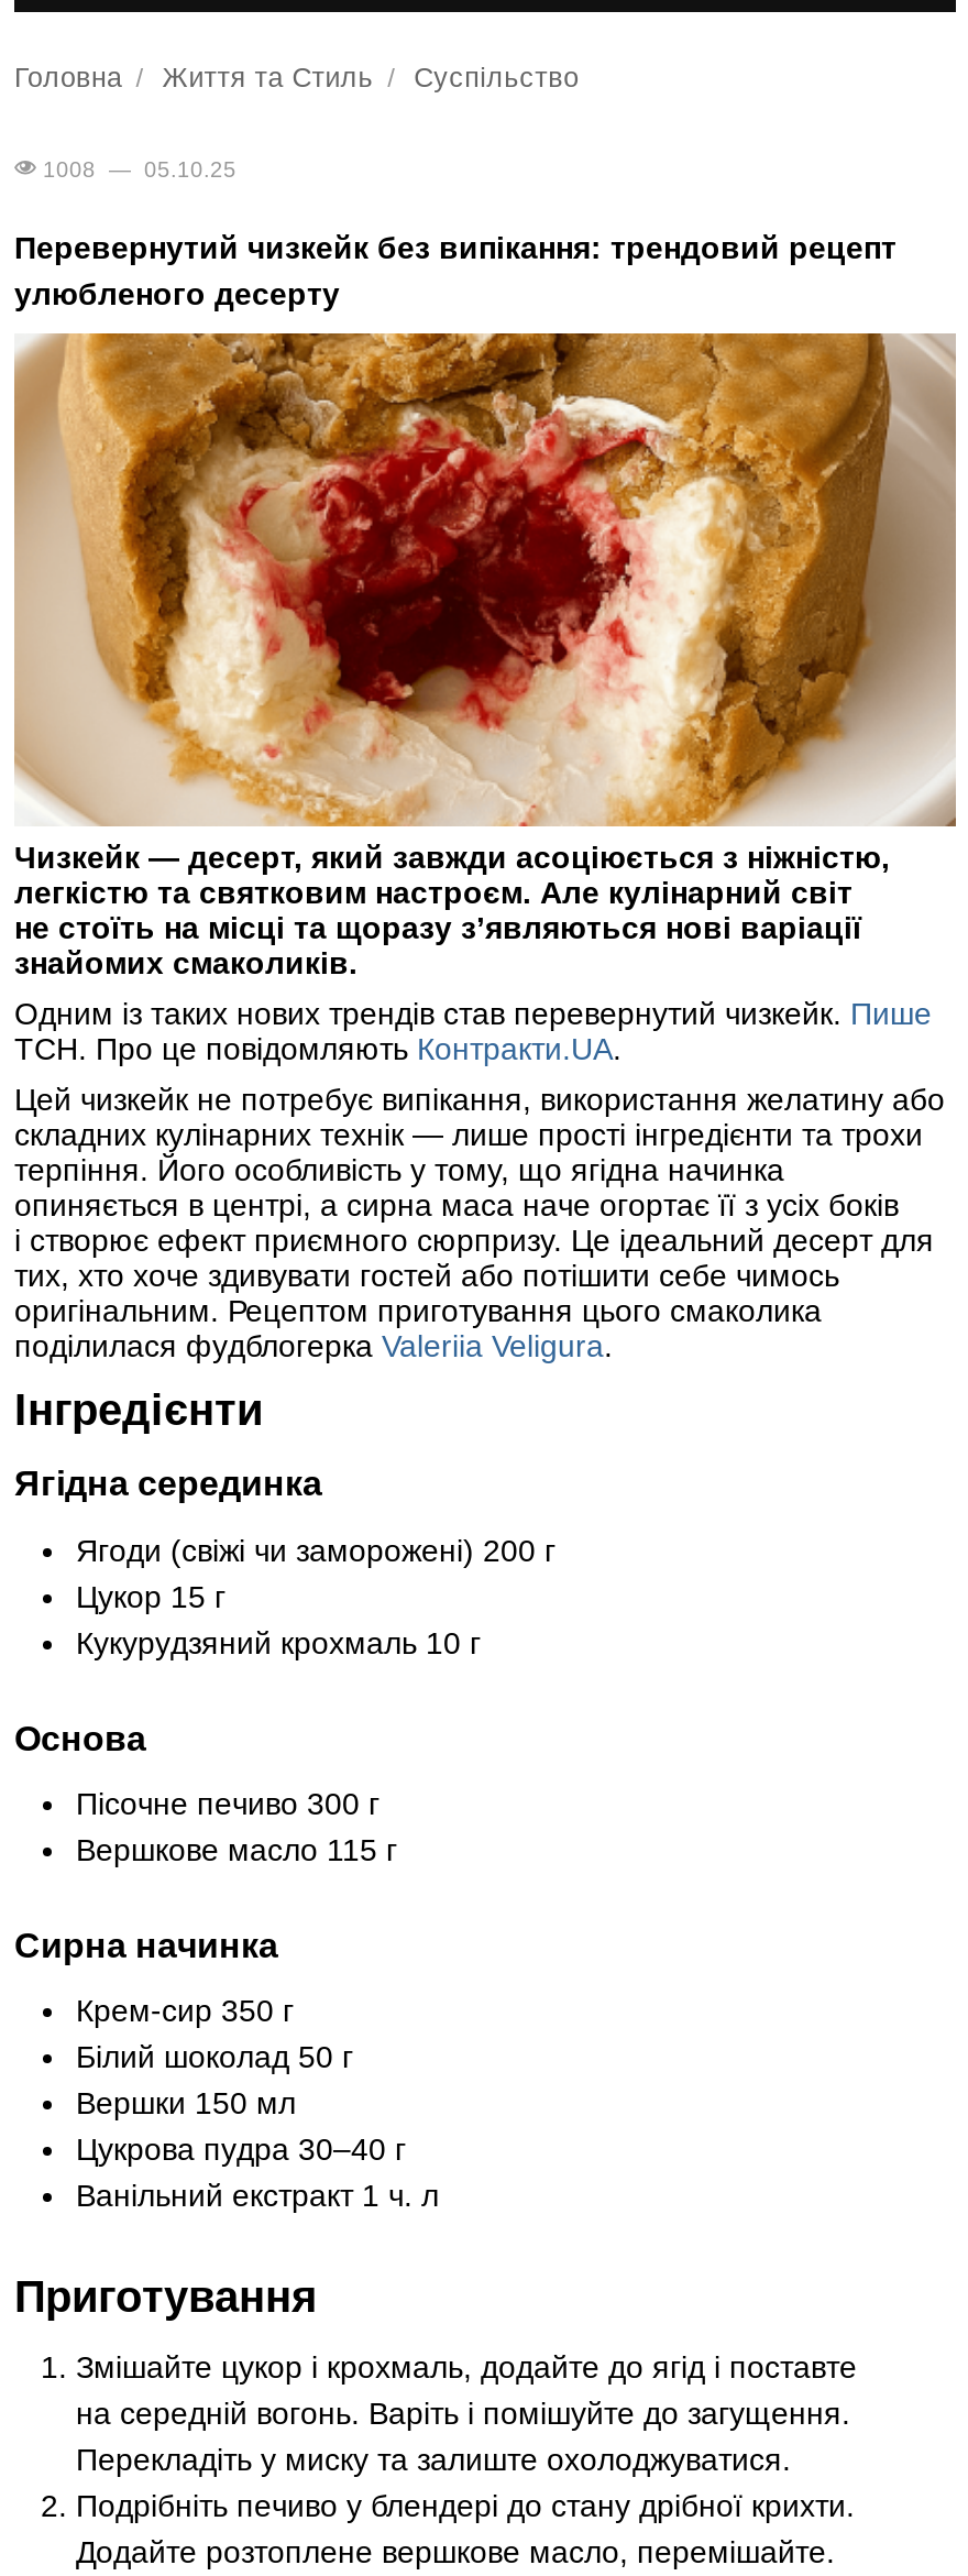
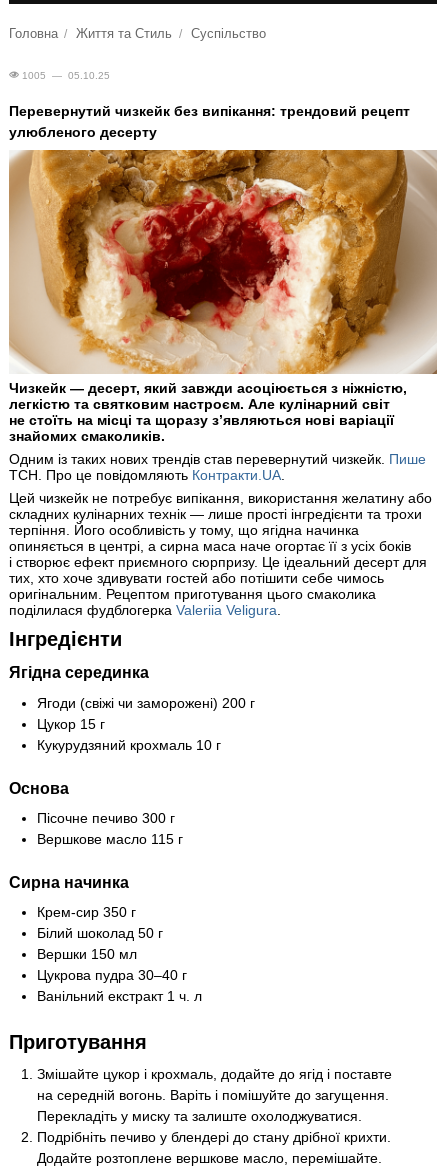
- 1008 — 05.10.25
+ 1005 — 05.10.25
